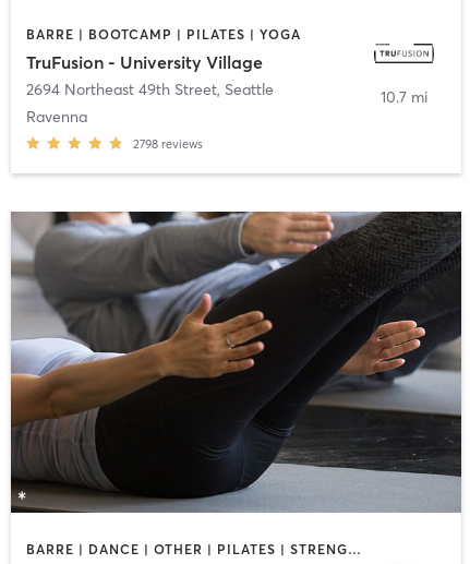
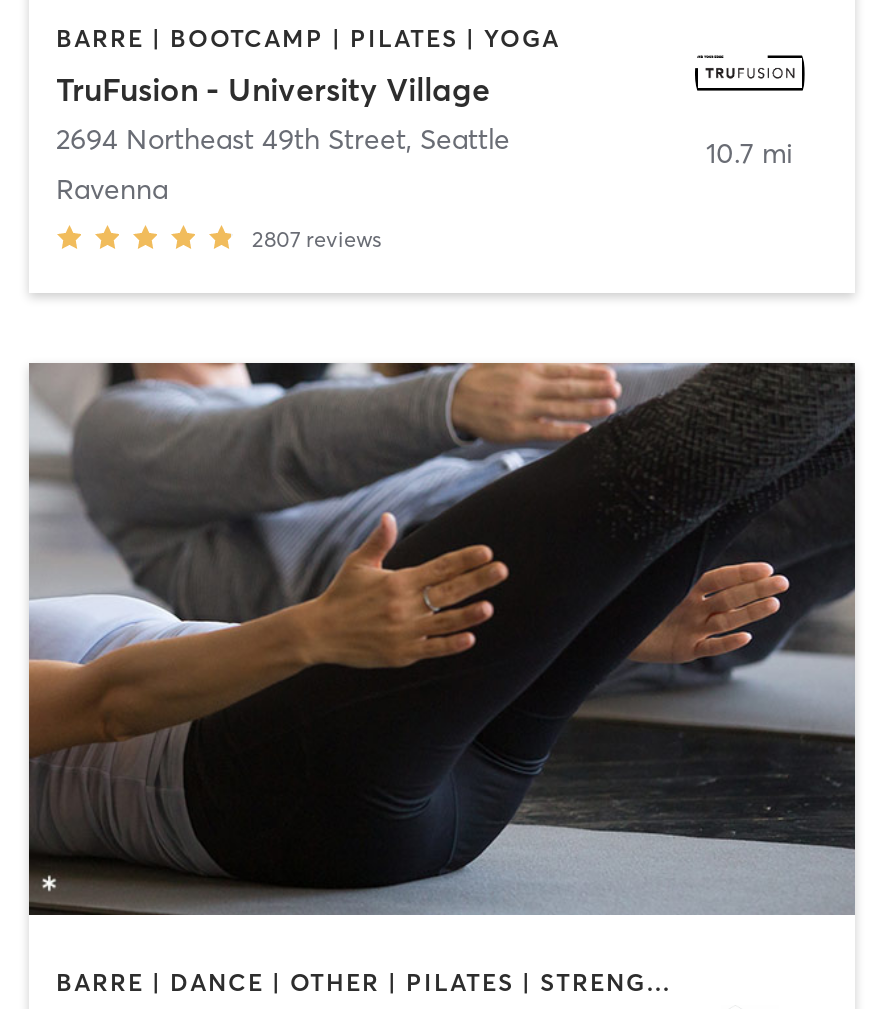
- 2798 reviews
+ 2807 reviews
